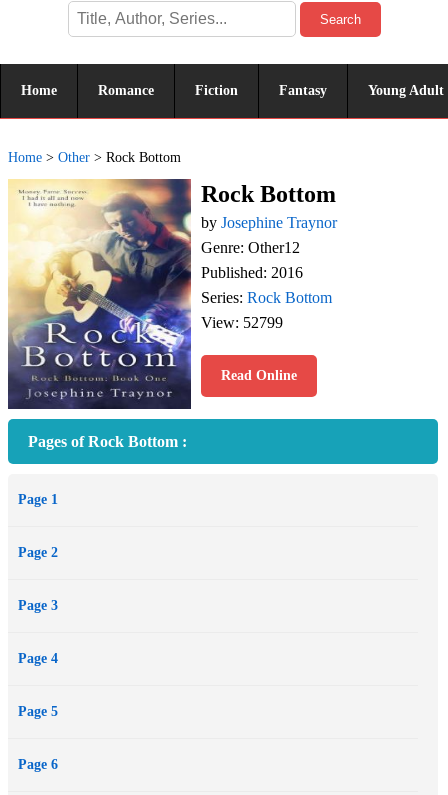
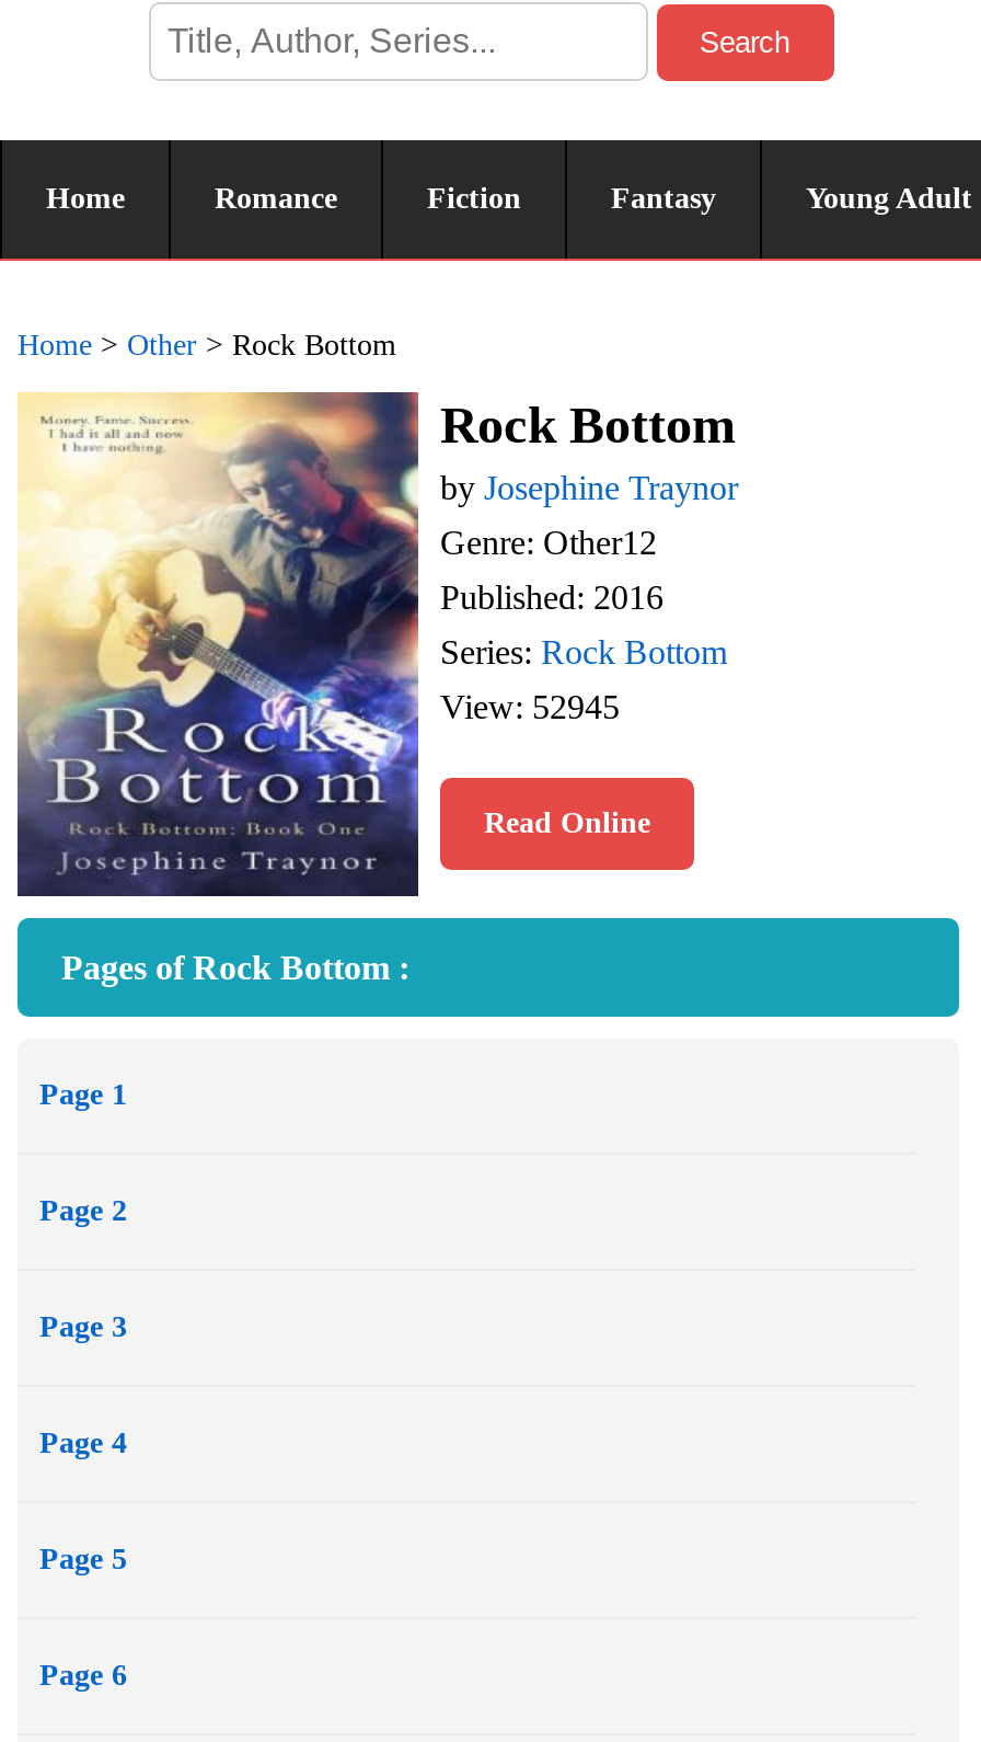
- View: 52799
+ View: 52945
